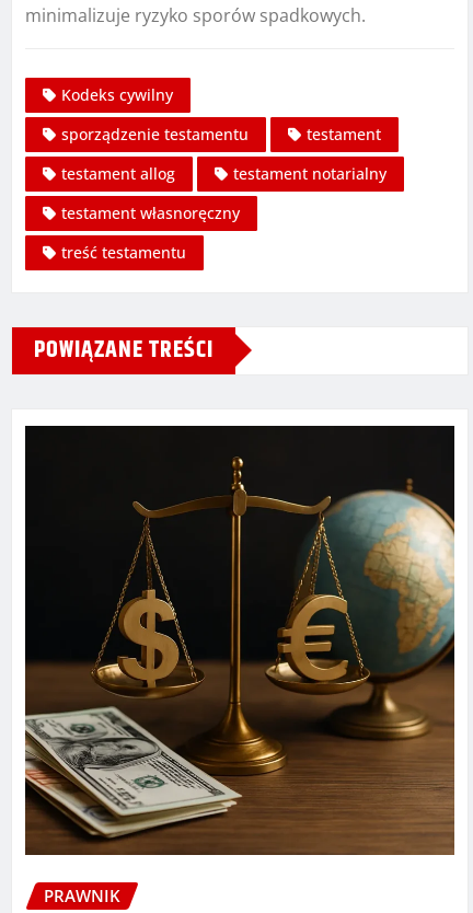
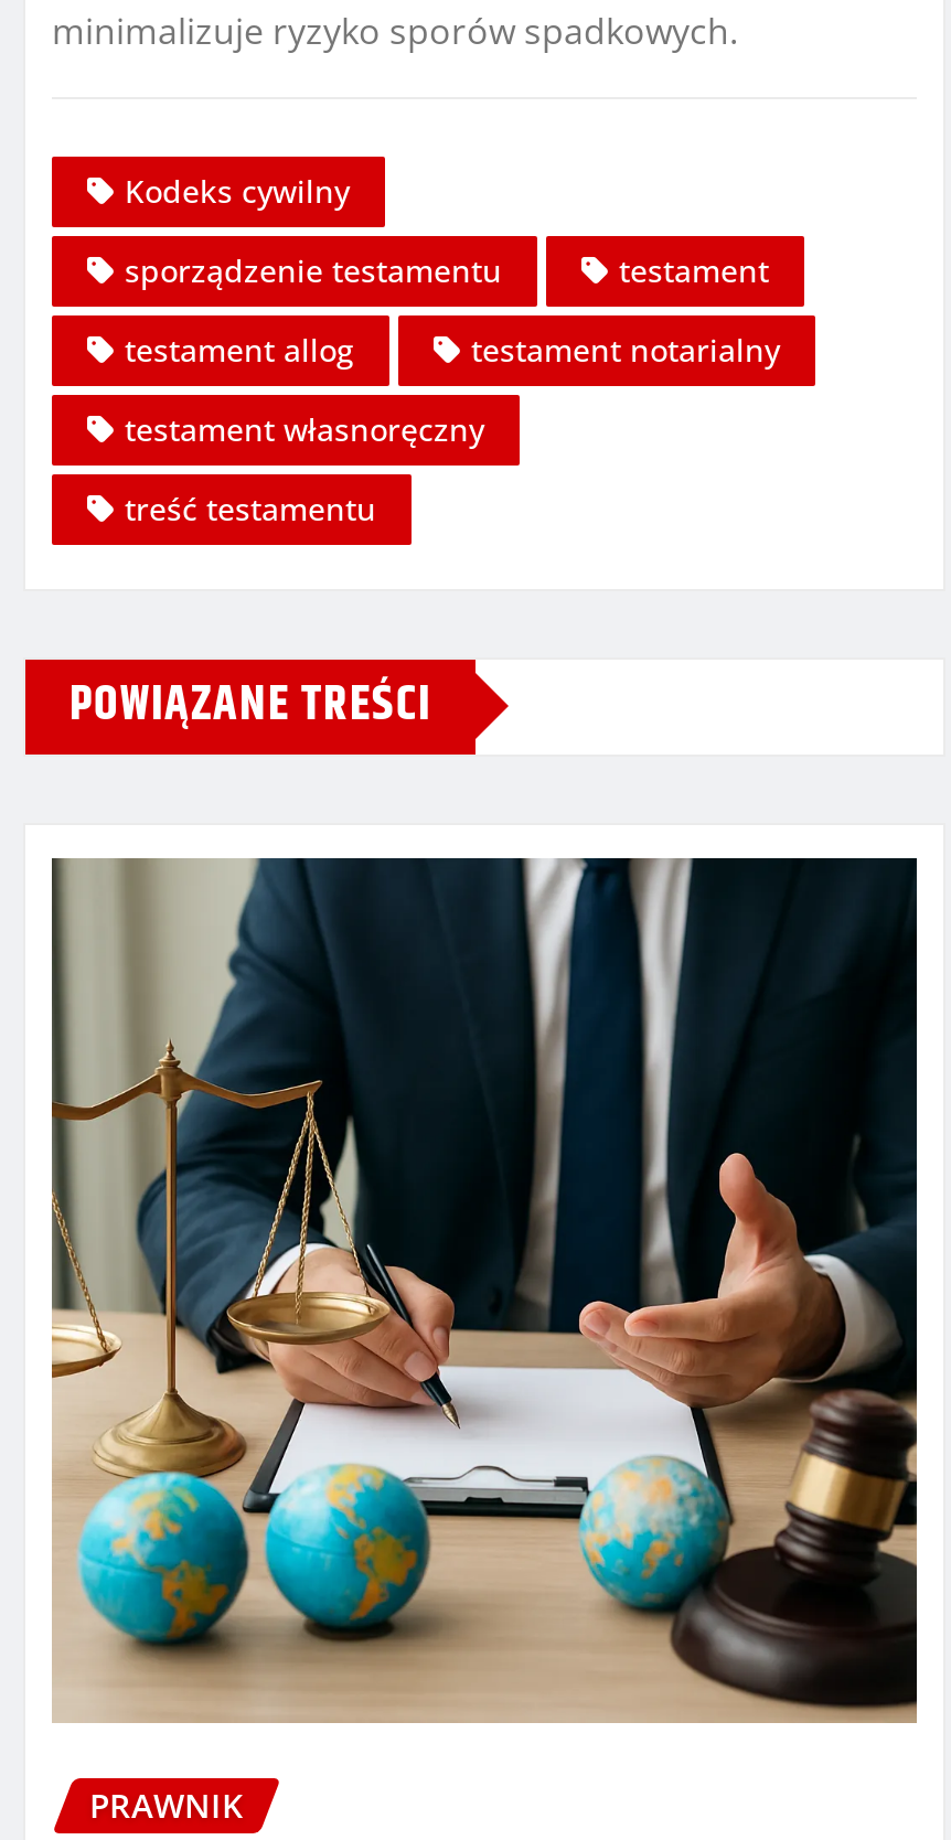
- [image]
+ [image]
